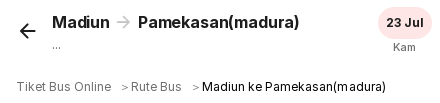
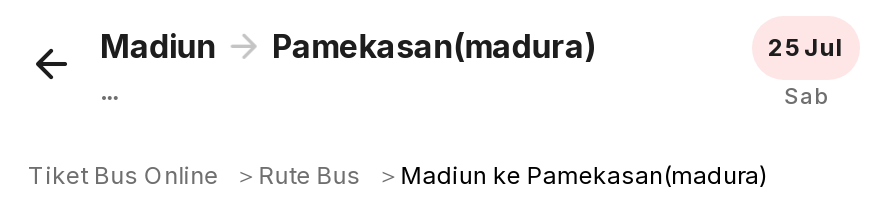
- 23 Jul
+ 25 Jul

- Kam
+ Sab
